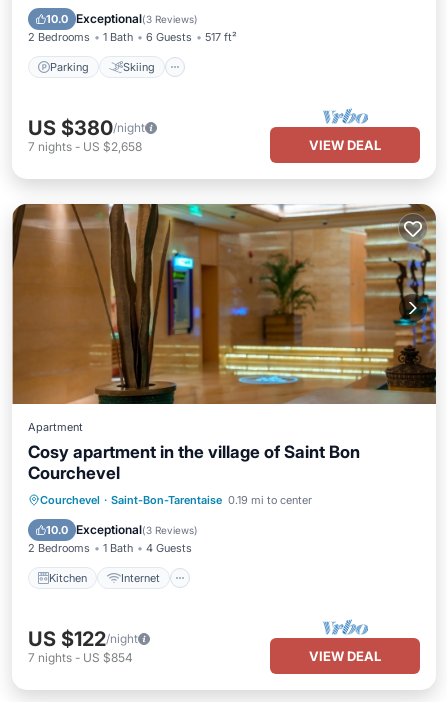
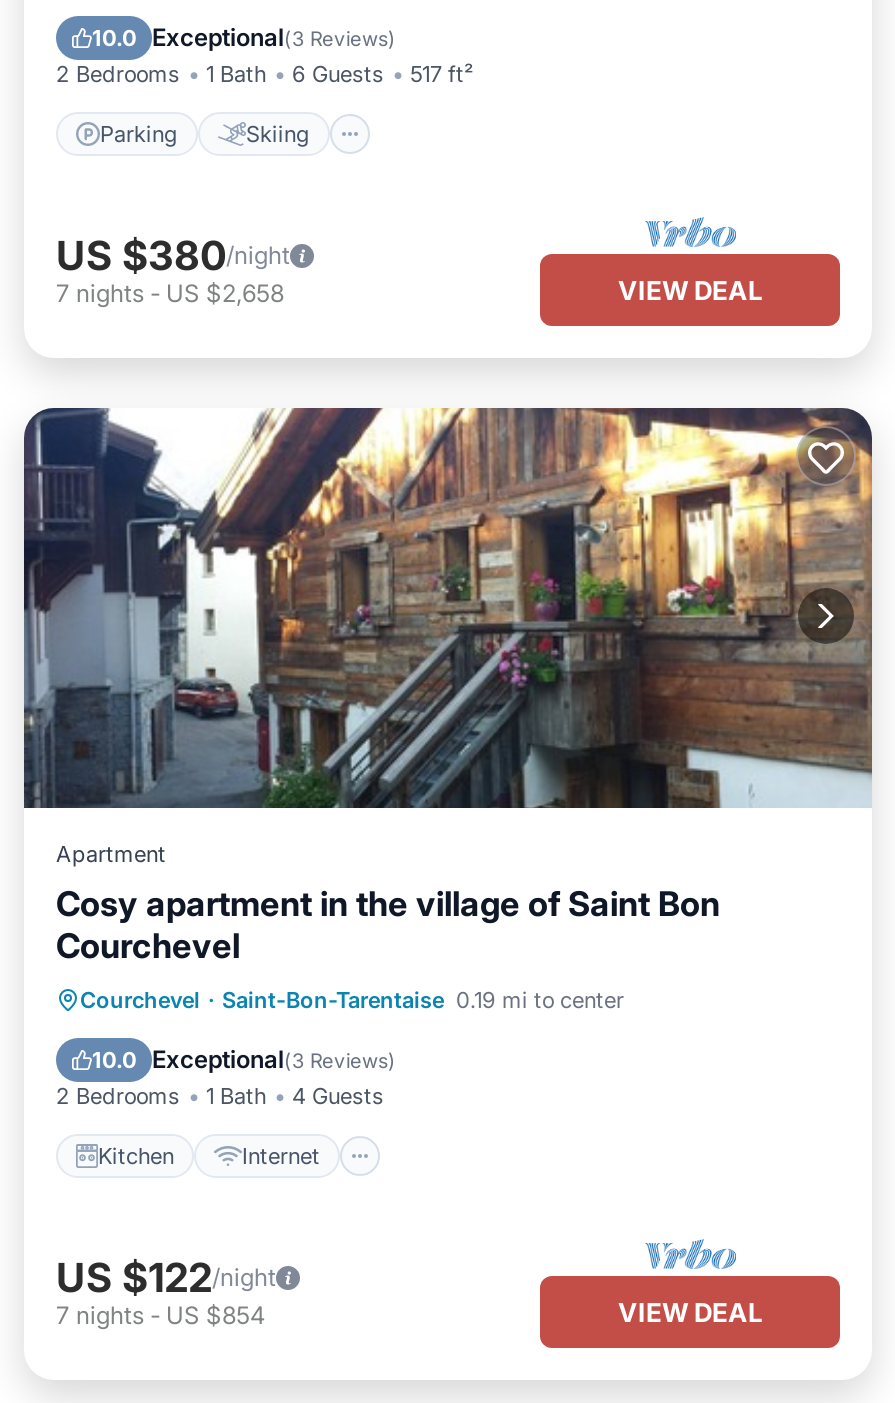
- [image]
+ [image]
